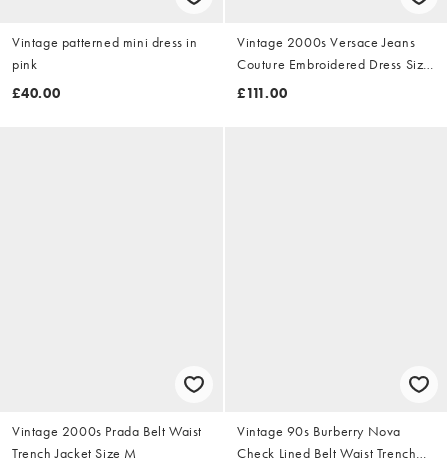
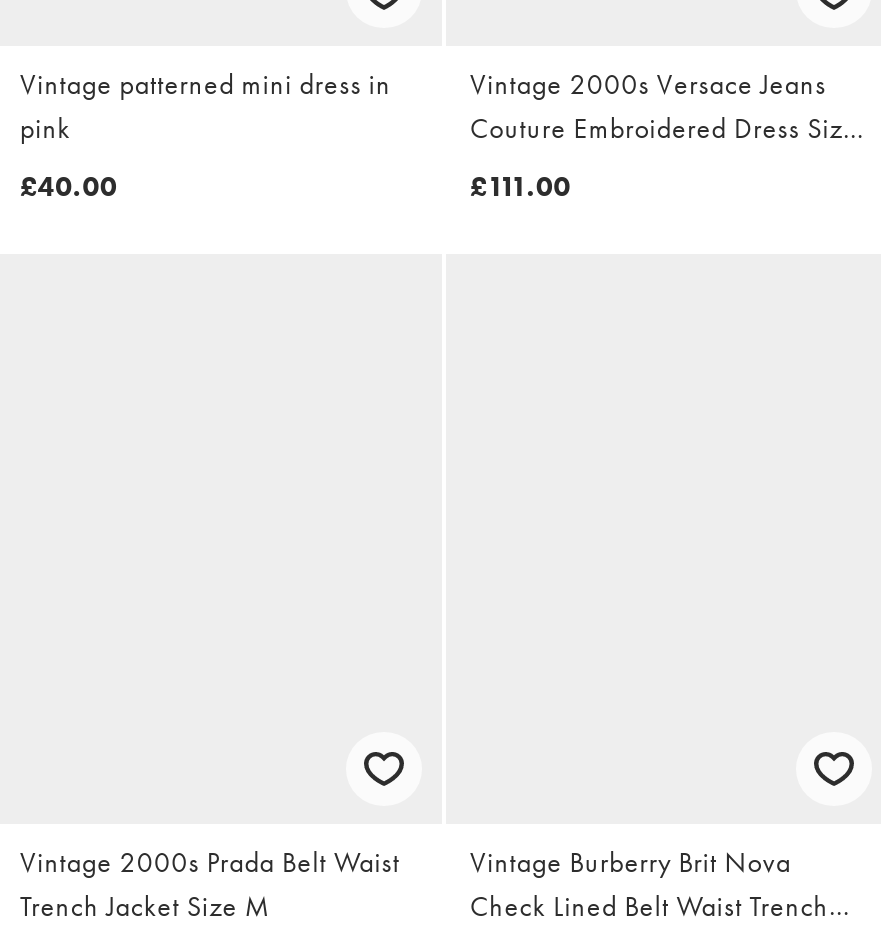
- Vintage 90s Burberry Nova
+ Vintage Burberry Brit Nova
